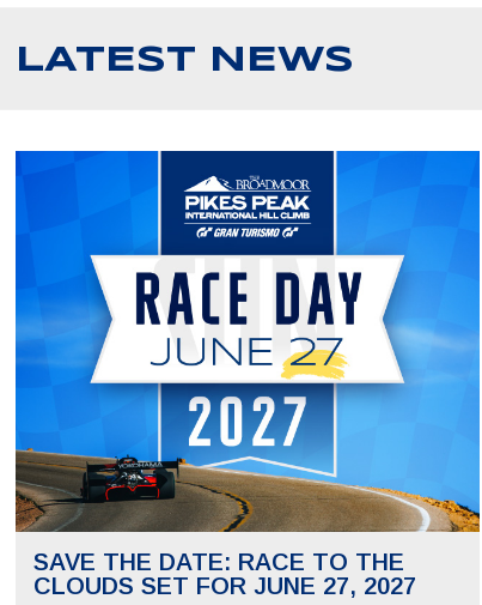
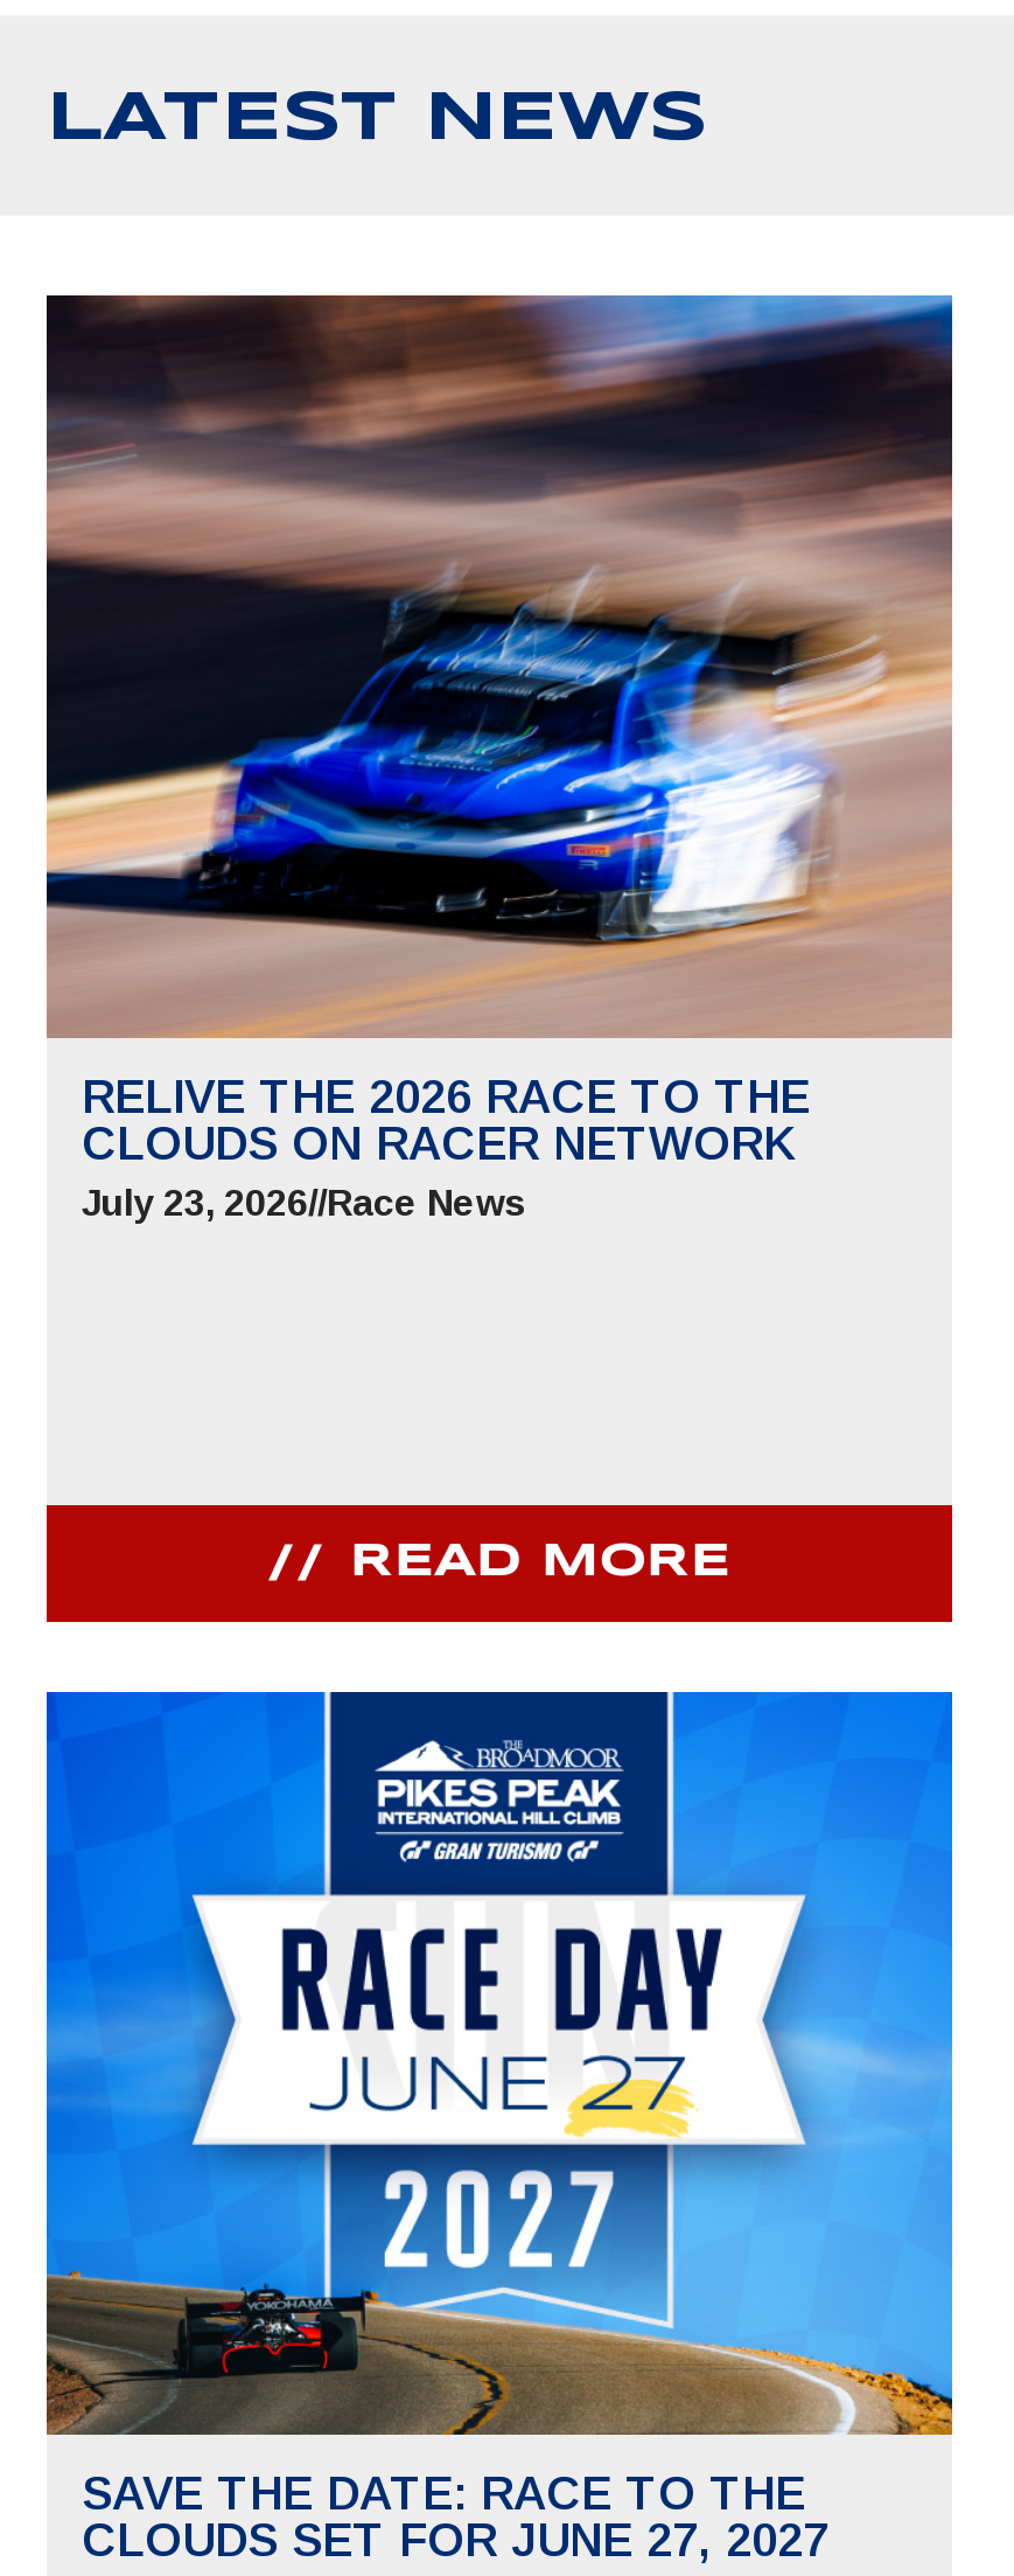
+ [image]
+ RELIVE THE 2026 RACE TO THE
+ CLOUDS ON RACER NETWORK
+ July 23, 2026//Race News

+ READ MORE
